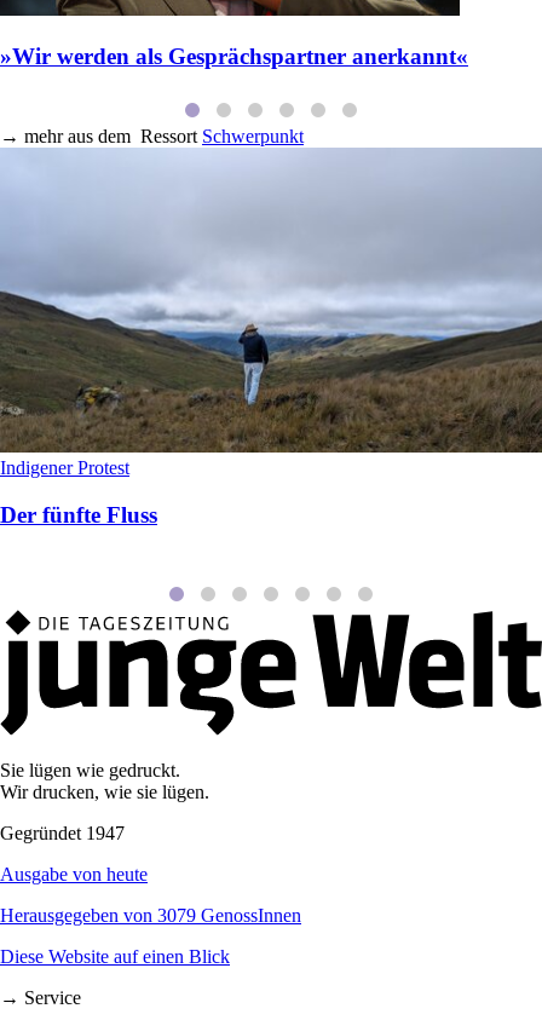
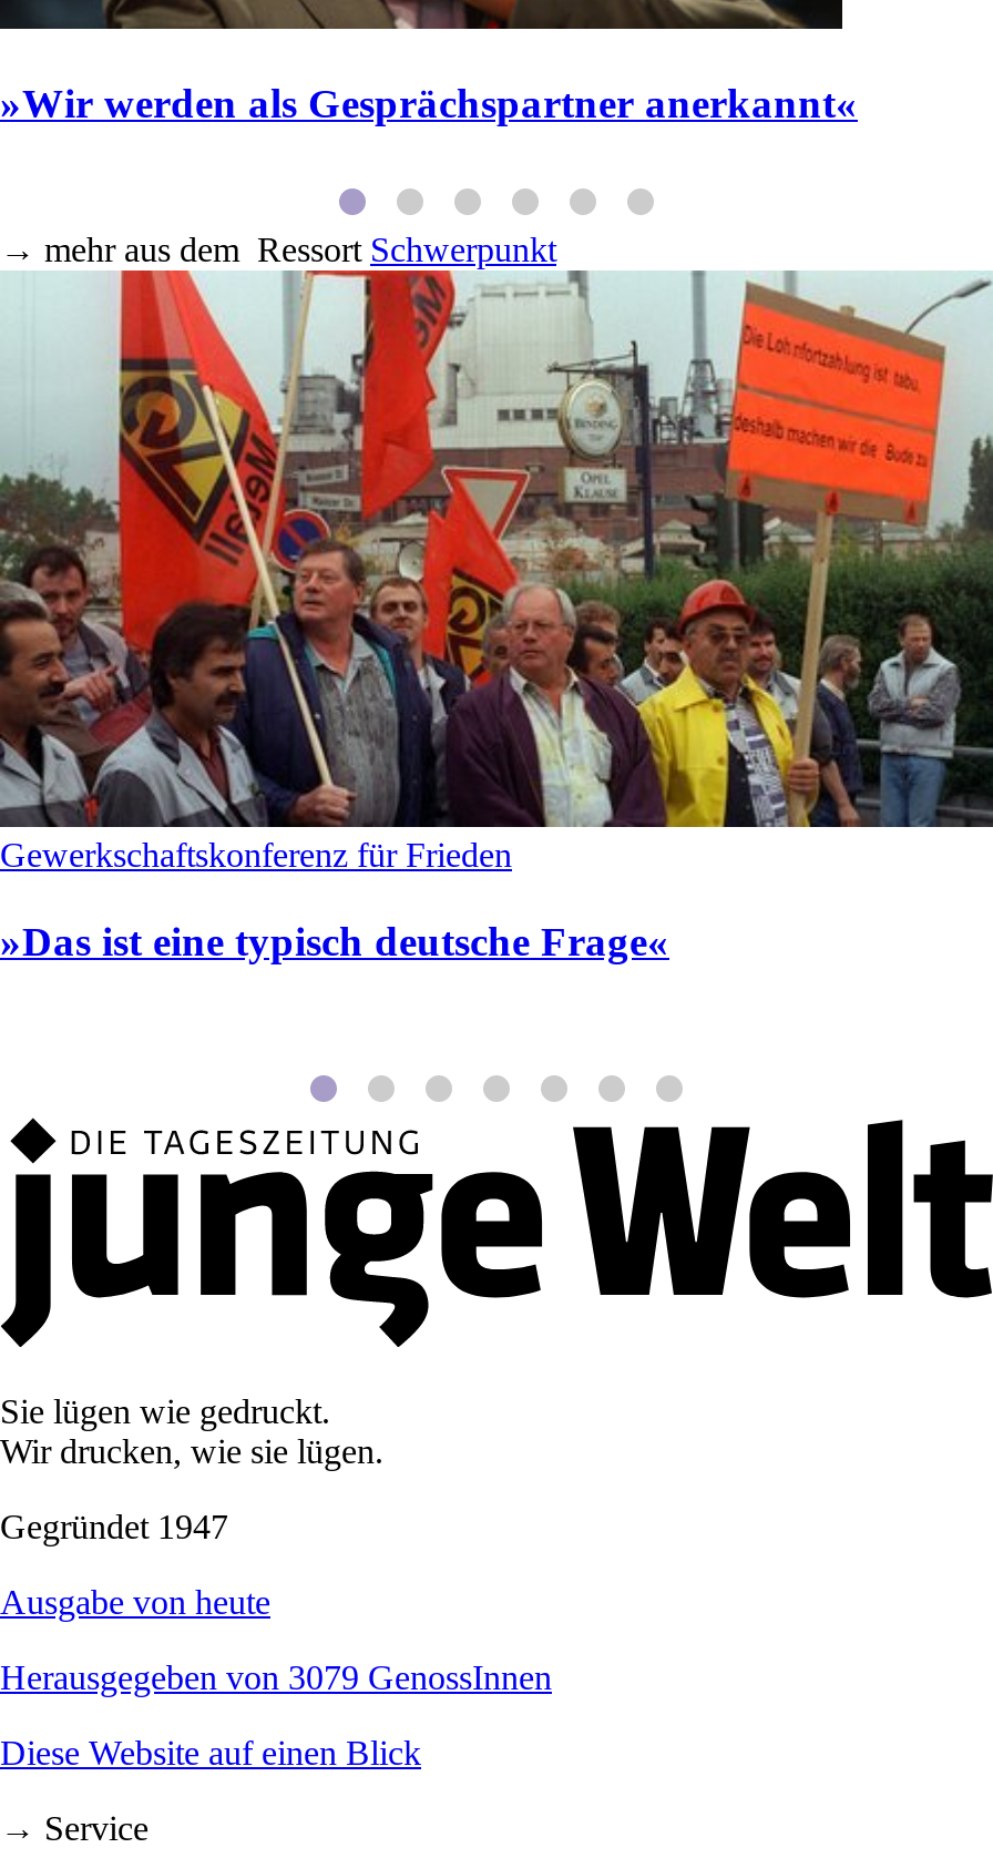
- [image]
- Indigener Protest
+ [image]
+ Gewerkschaftskonferenz für Frieden

- Der fünfte Fluss
+ »Das ist eine typisch deutsche Frage«
